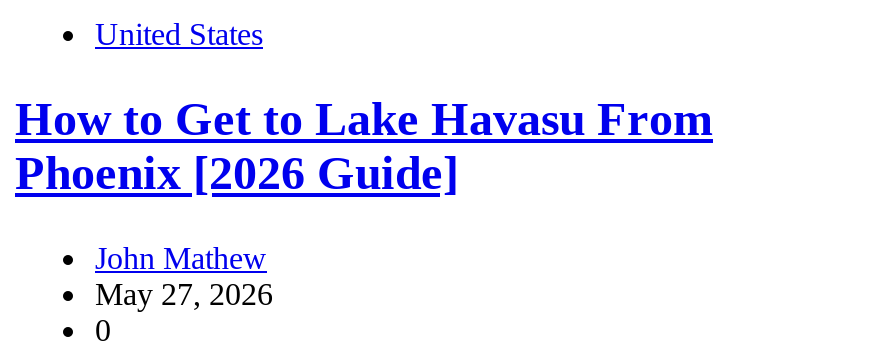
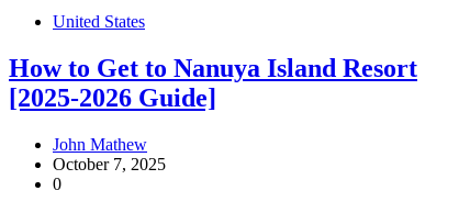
- How to Get to Lake Havasu From
- Phoenix [2026 Guide]
+ How to Get to Nanuya Island Resort
+ [2025-2026 Guide]

- May 27, 2026
+ October 7, 2025
